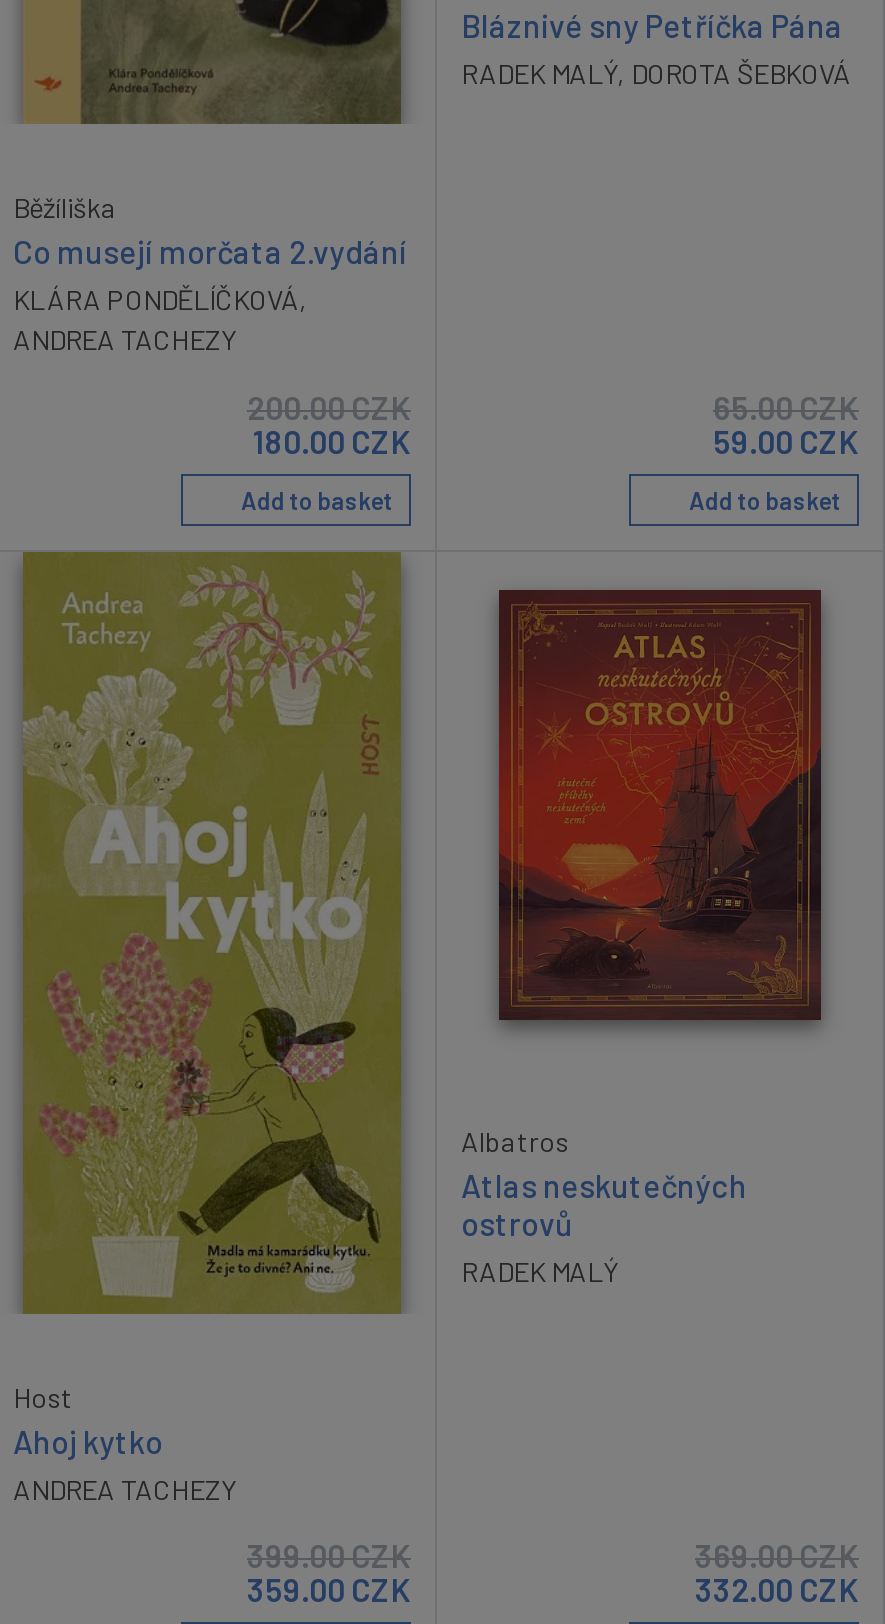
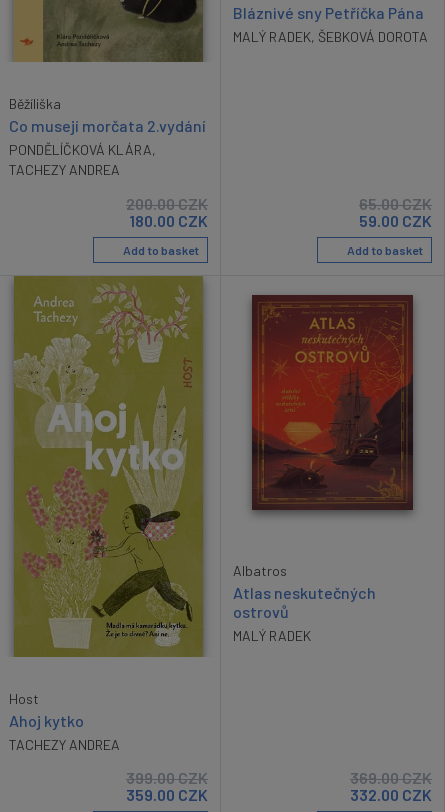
- RADEK MALÝ, DOROTA ŠEBKOVÁ
+ MALÝ RADEK, ŠEBKOVÁ DOROTA

- KLÁRA PONDĚLÍČKOVÁ,
- ANDREA TACHEZY
+ PONDĚLÍČKOVÁ KLÁRA,
+ TACHEZY ANDREA

- RADEK MALÝ
+ MALÝ RADEK

- ANDREA TACHEZY
+ TACHEZY ANDREA
